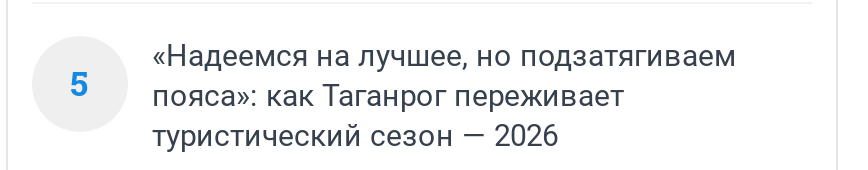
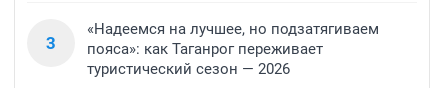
- 5 пояса»: как Таганрог переживает
+ 3 пояса»: как Таганрог переживает
